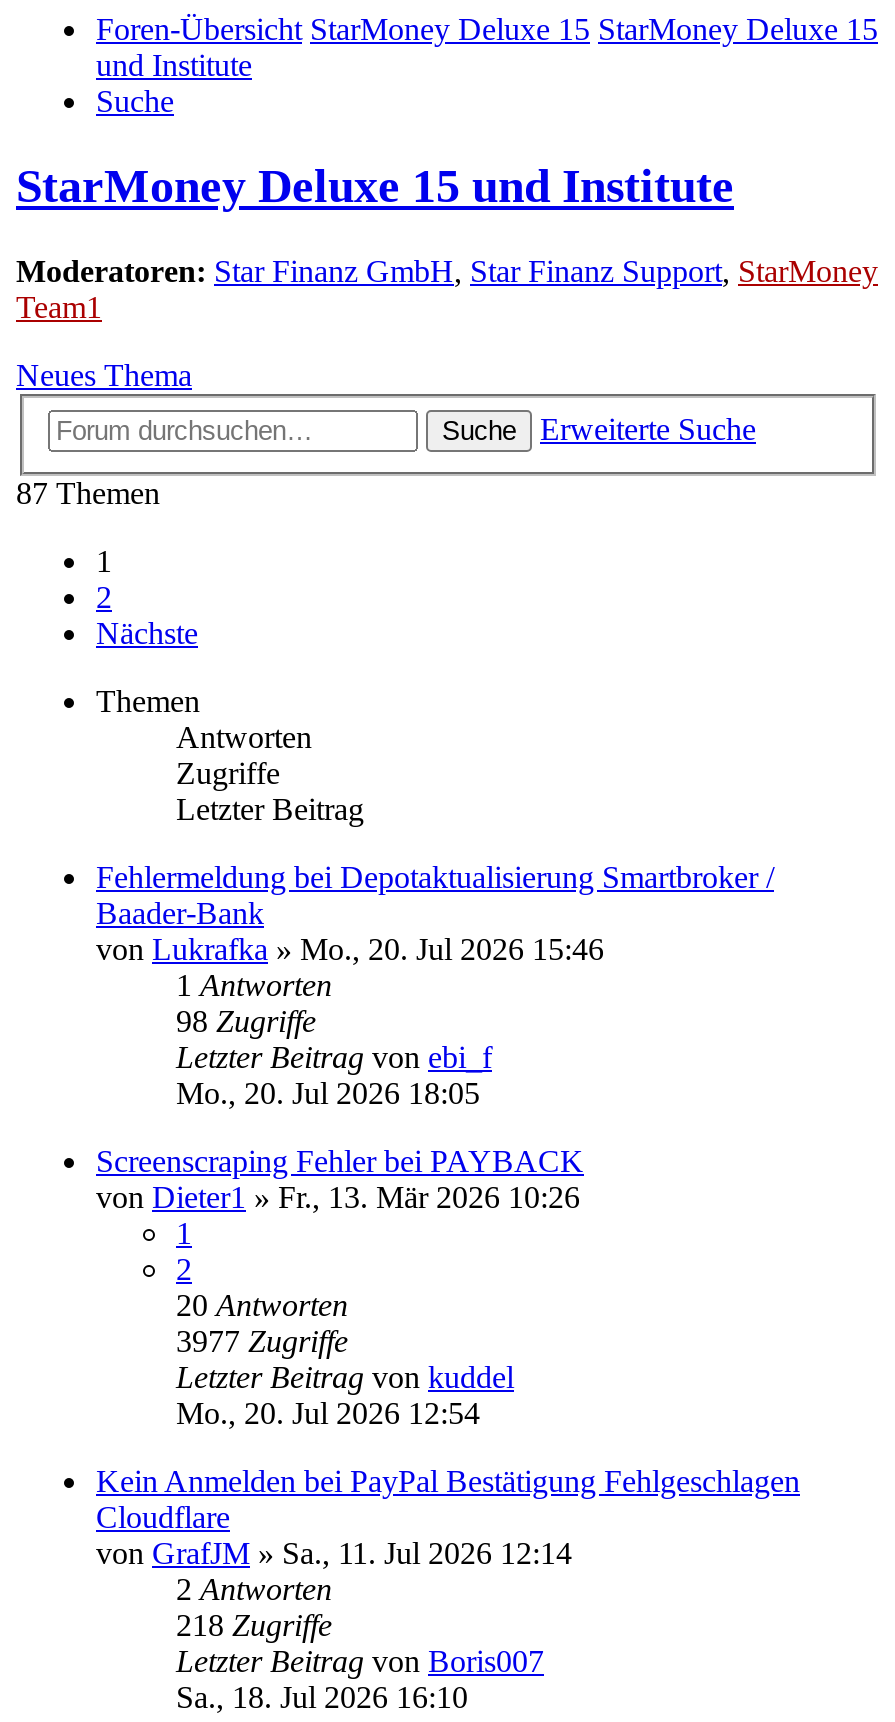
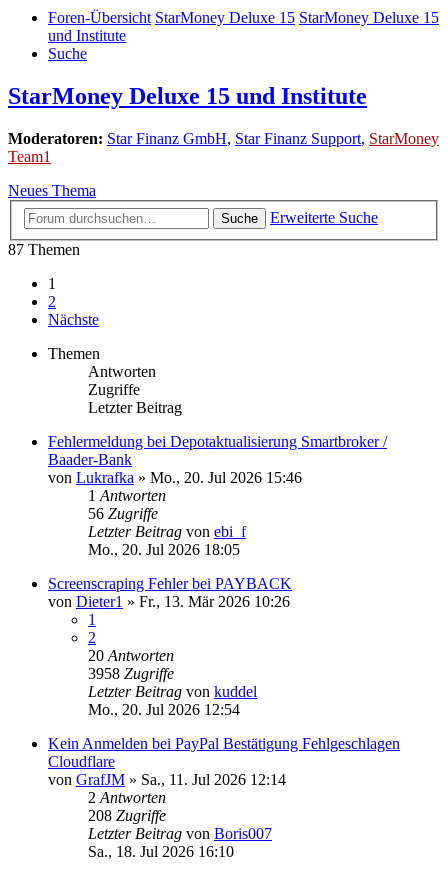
- 98 Zugriffe
+ 56 Zugriffe

- 3977 Zugriffe
+ 3958 Zugriffe

- 218 Zugriffe
+ 208 Zugriffe
